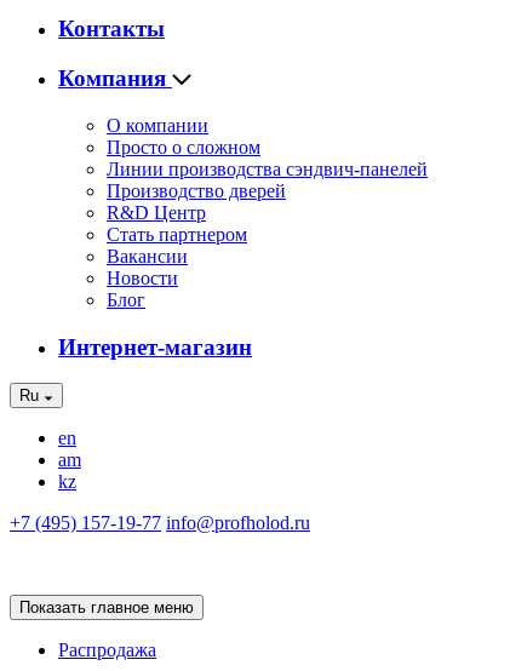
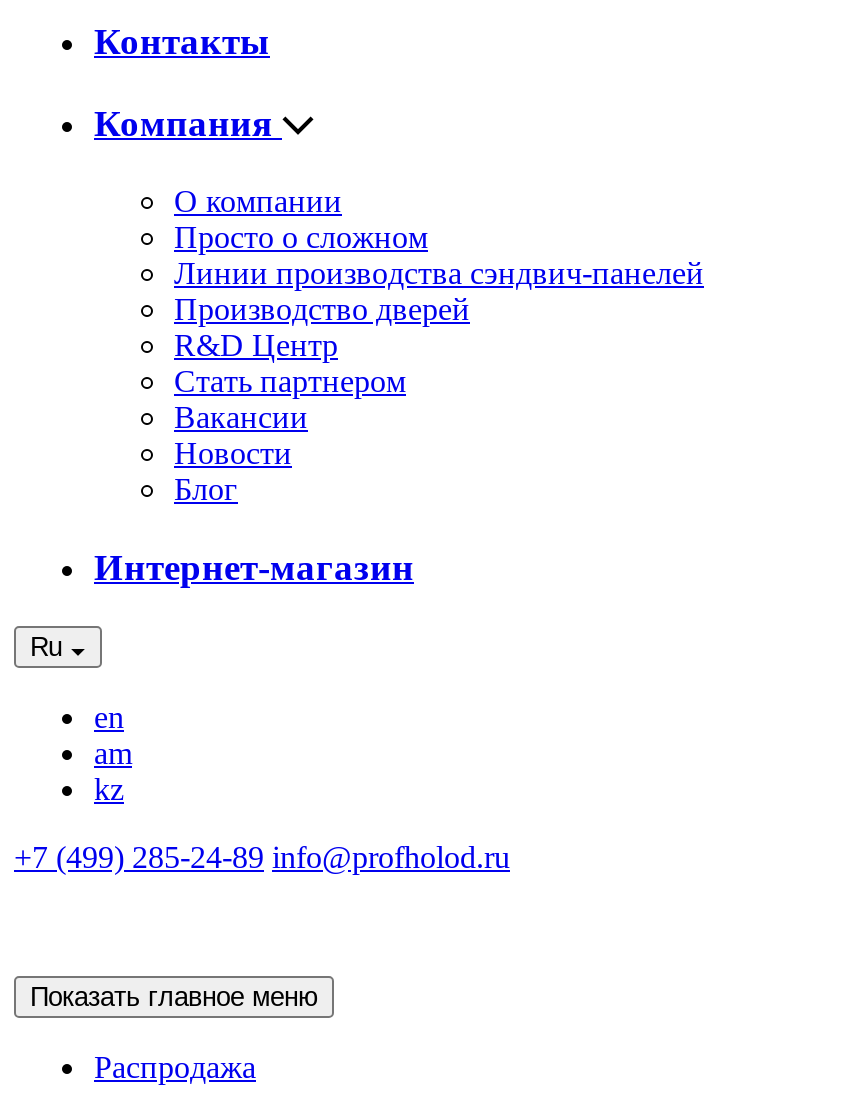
- +7 (495) 157-19-77 info@profholod.ru
+ +7 (499) 285-24-89 info@profholod.ru
